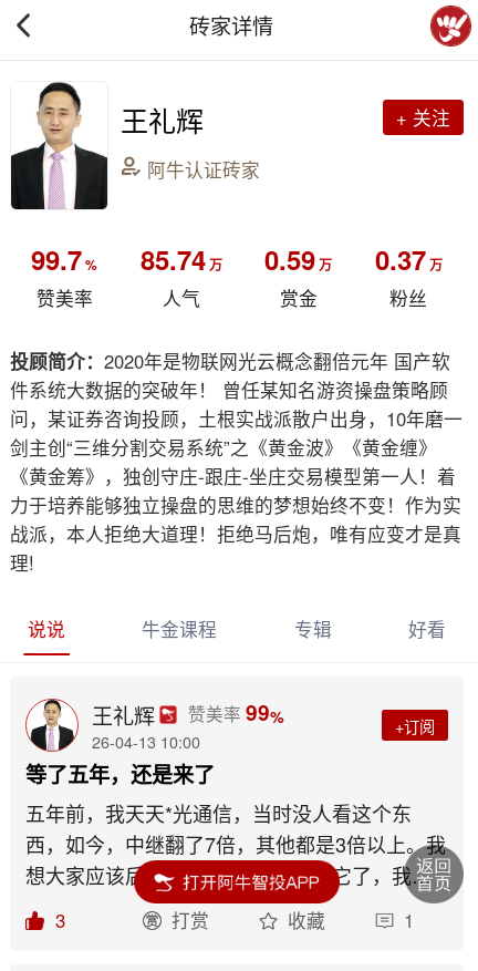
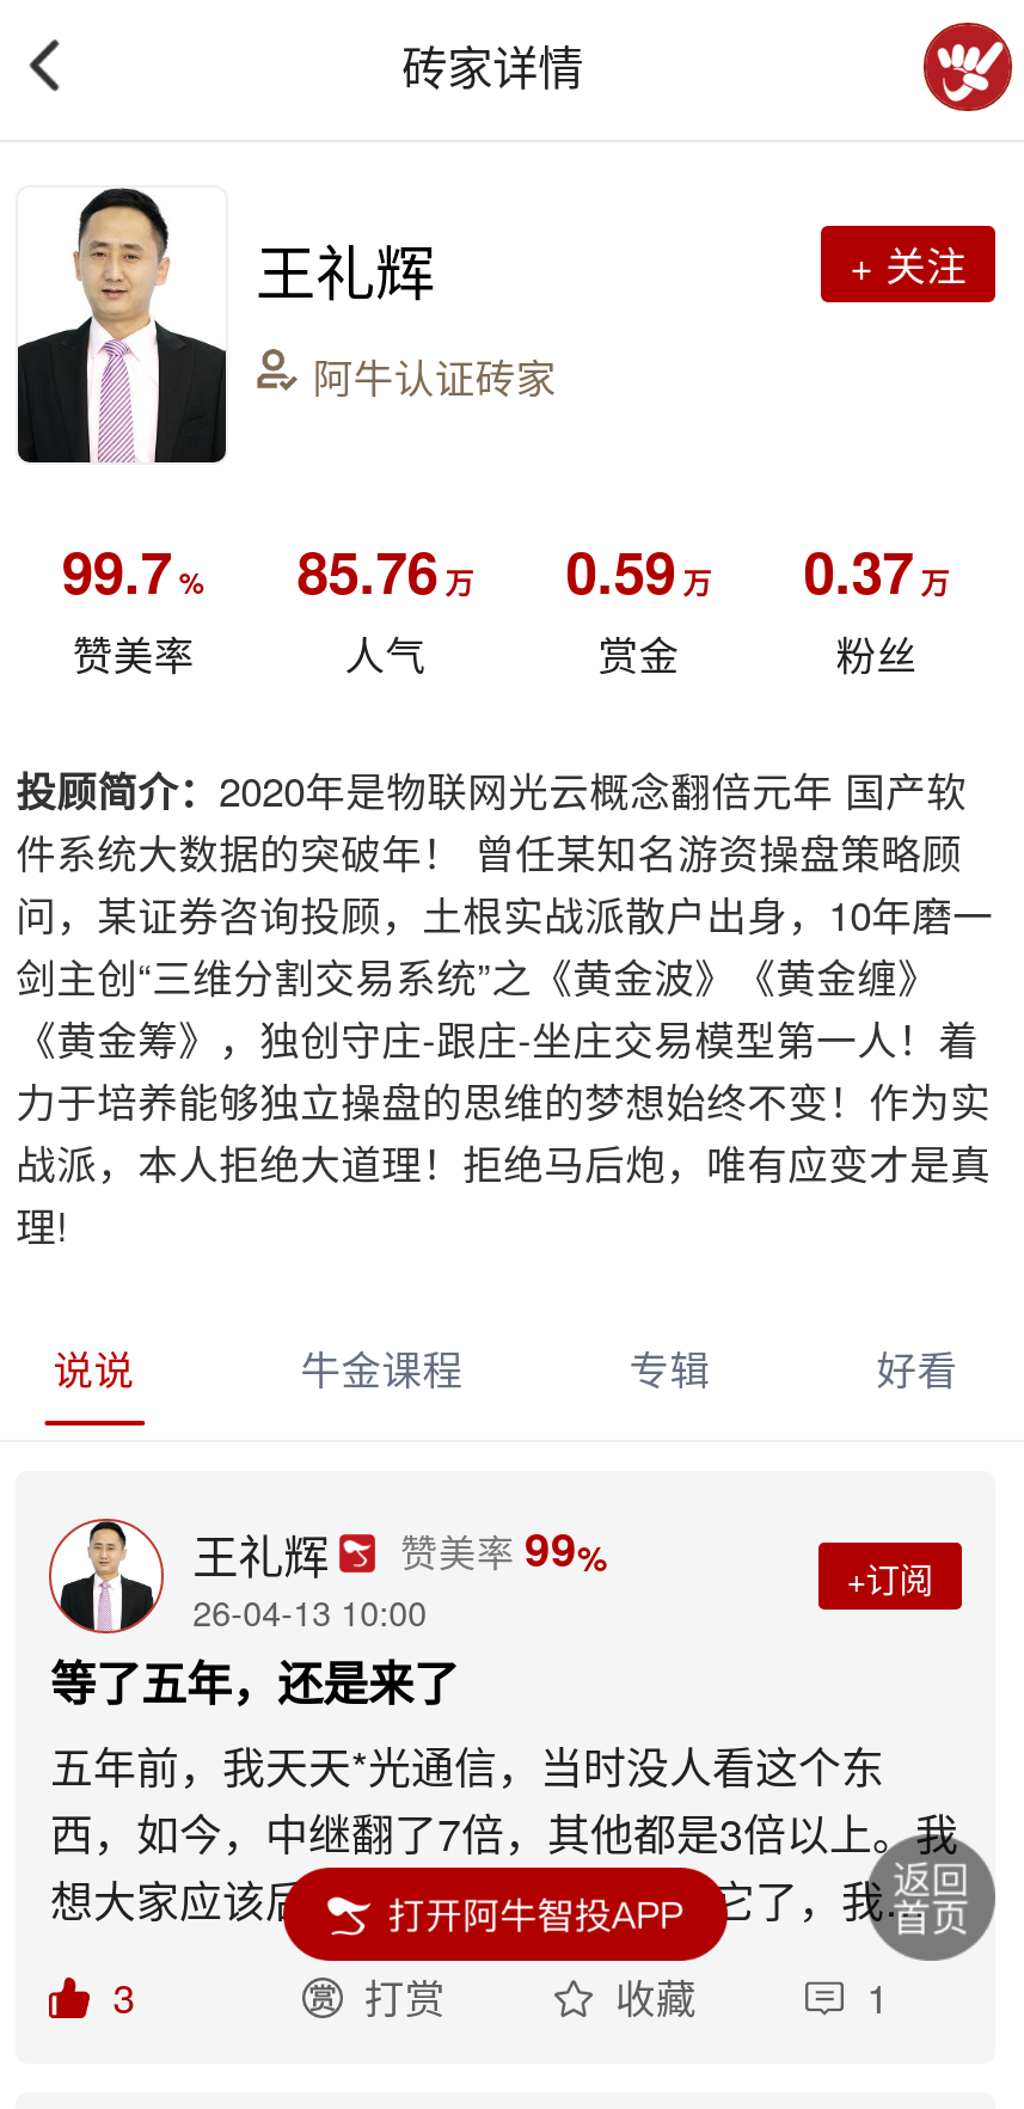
- 85.74 万
+ 85.76 万
